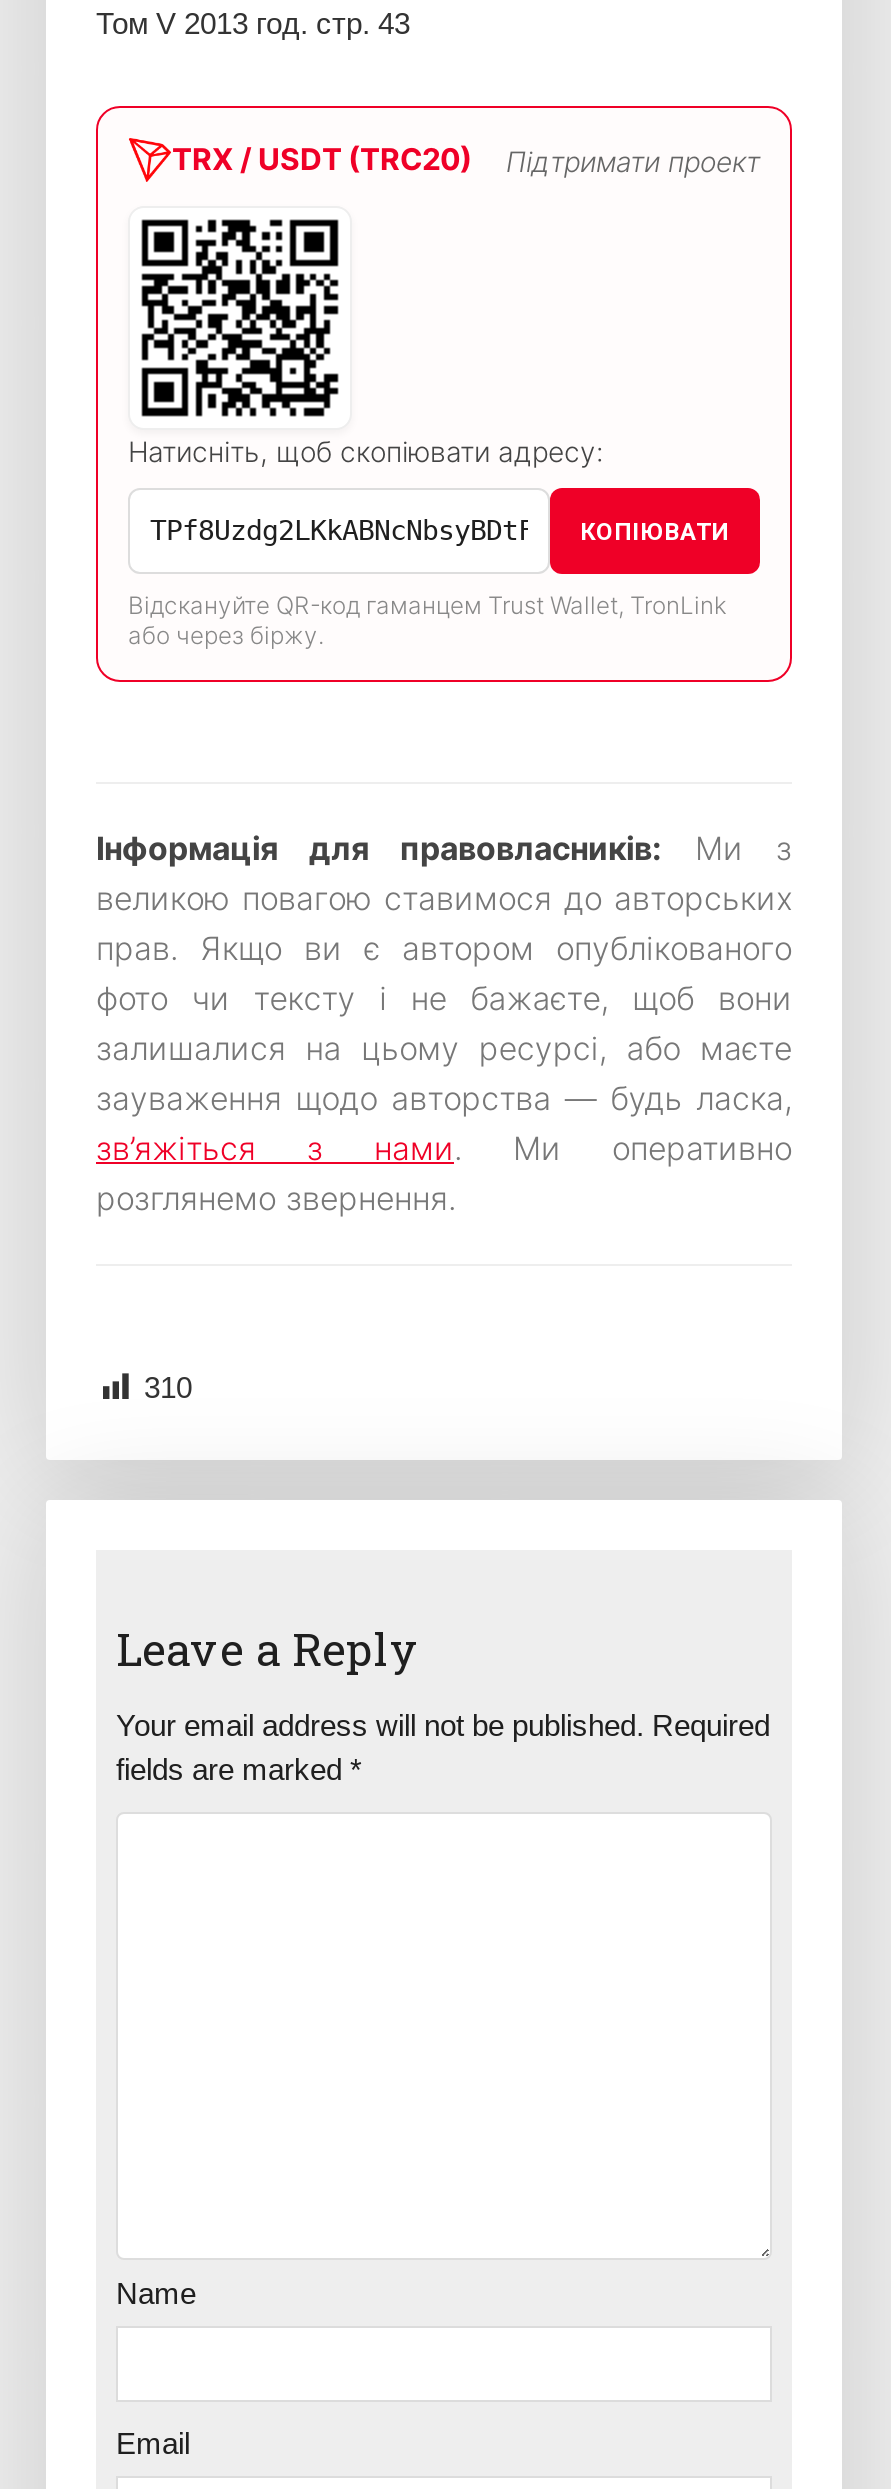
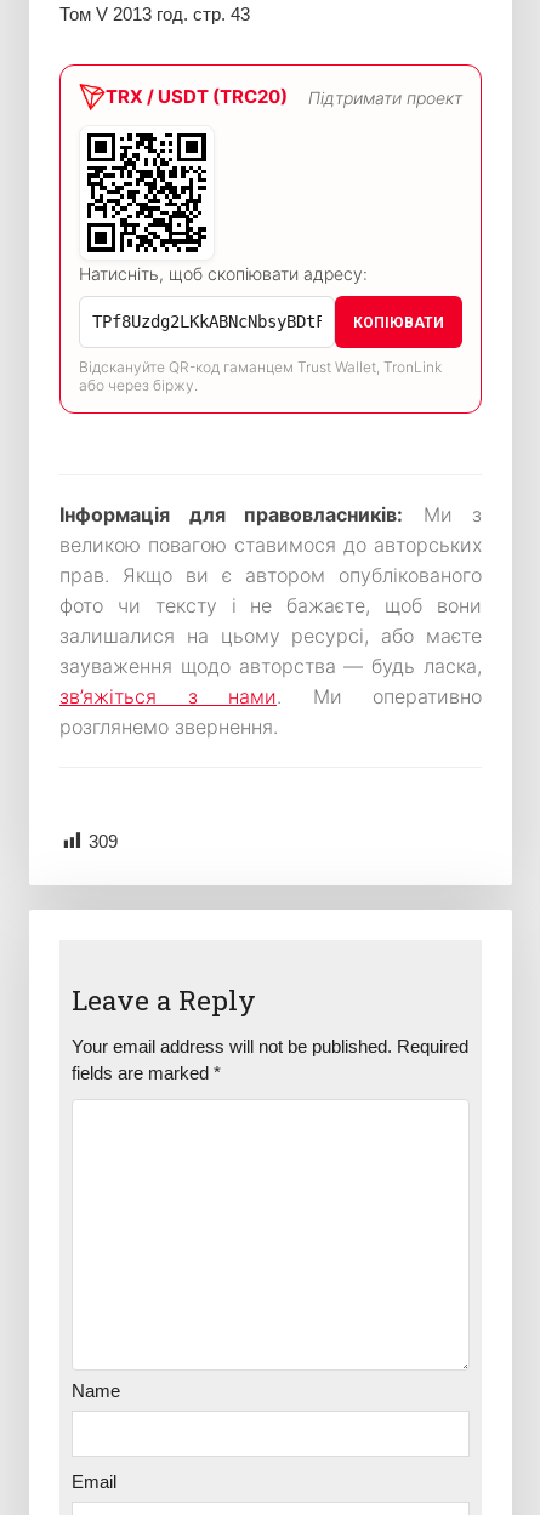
- 310
+ 309
